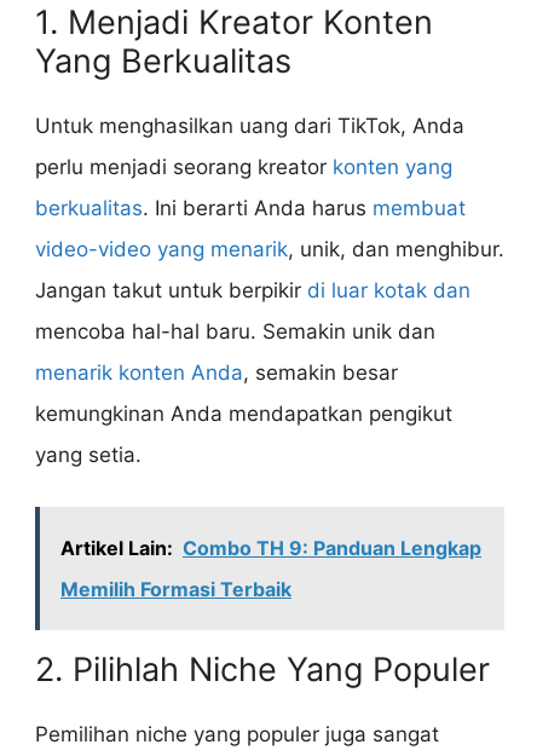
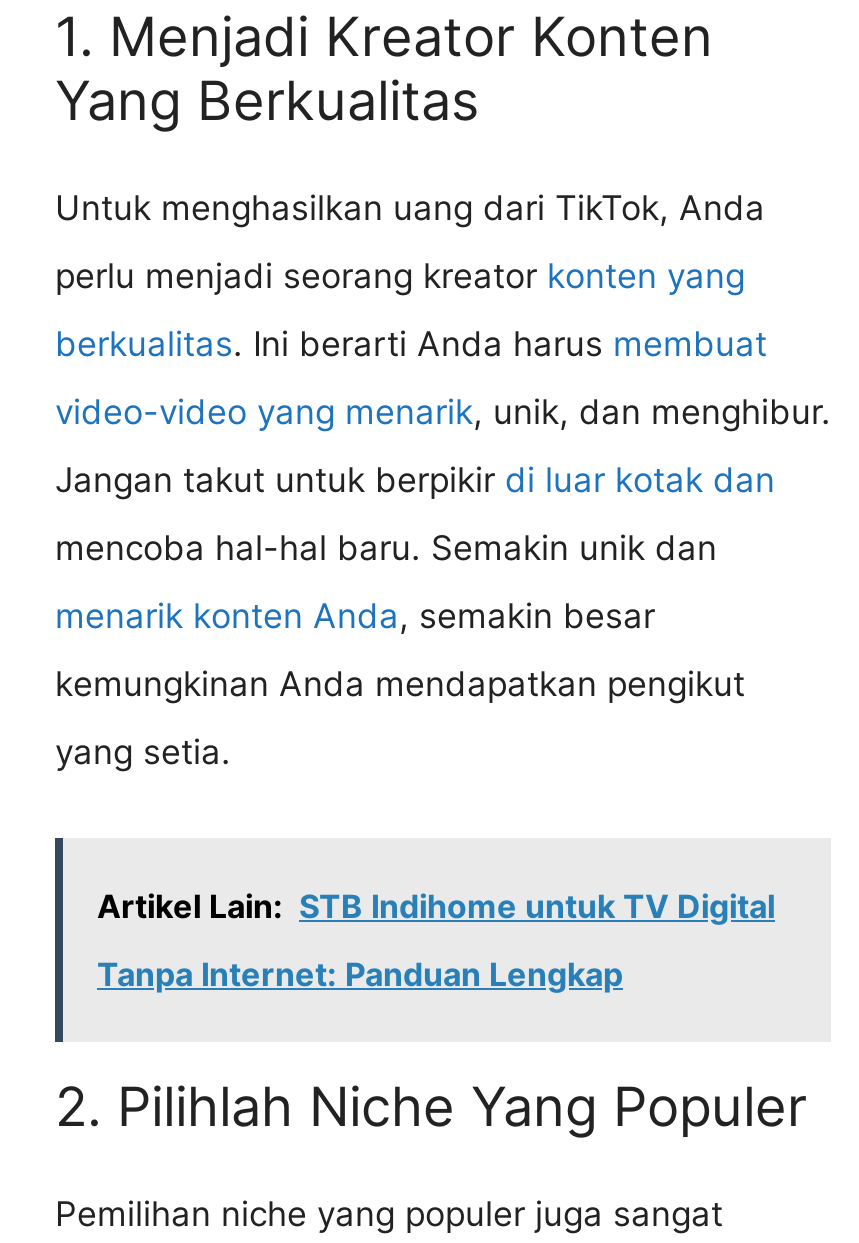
- Artikel Lain: Combo TH 9: Panduan Lengkap
+ Artikel Lain: STB Indihome untuk TV Digital

- Memilih Formasi Terbaik
+ Tanpa Internet: Panduan Lengkap
